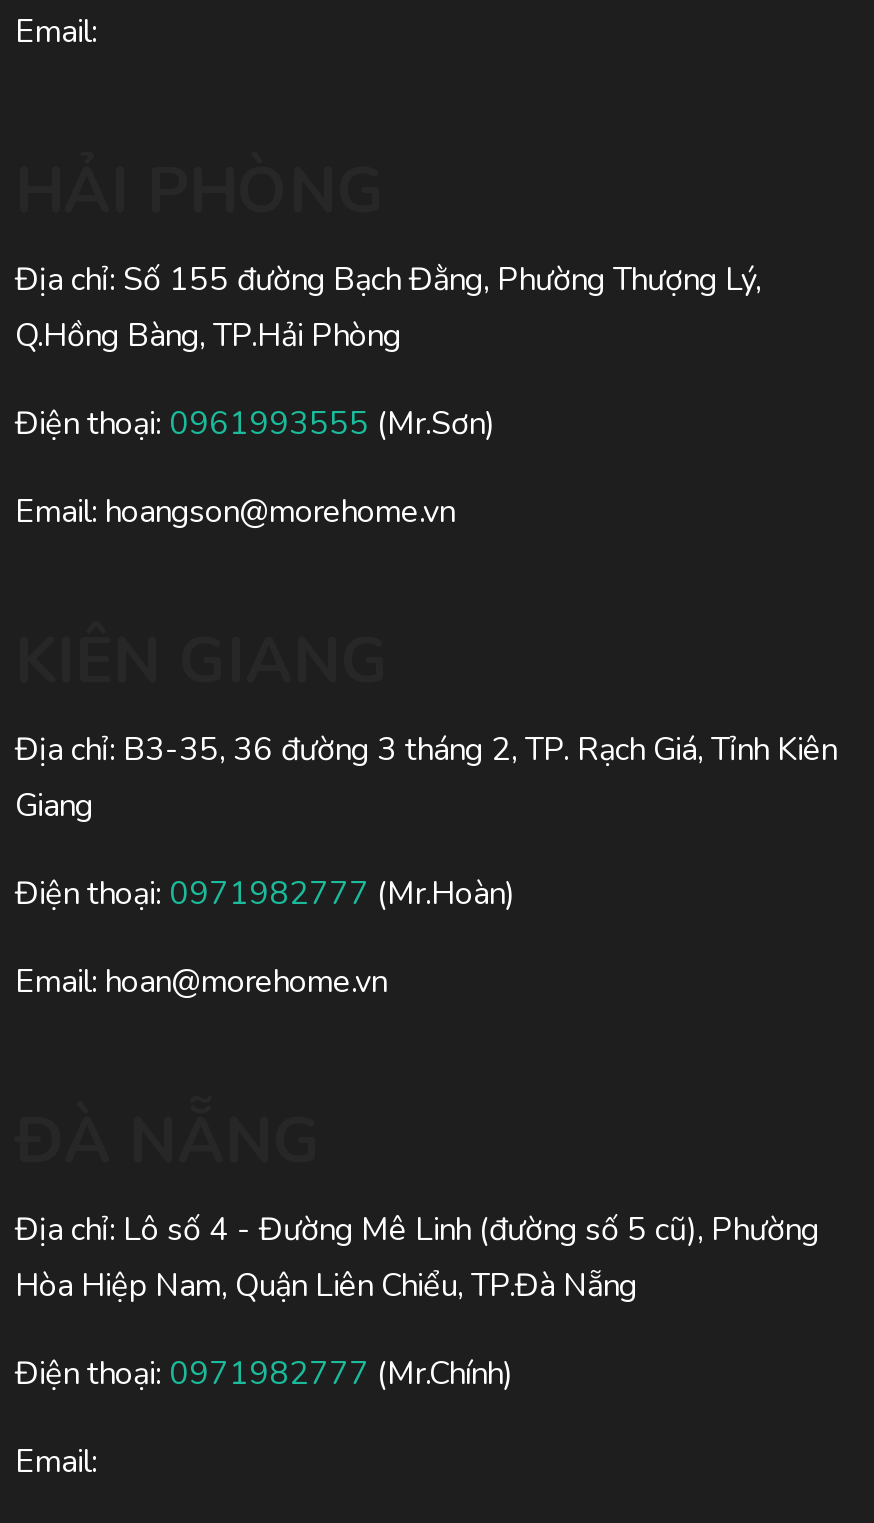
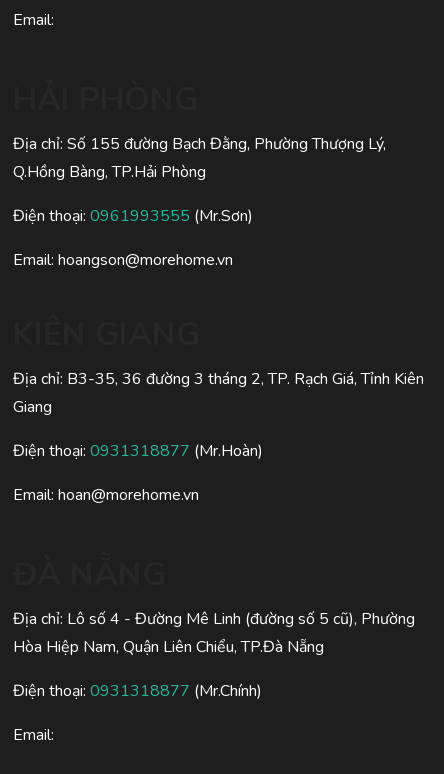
- Điện thoại: 0971982777 (Mr.Hoàn)
+ Điện thoại: 0931318877 (Mr.Hoàn)

- Điện thoại: 0971982777 (Mr.Chính)
+ Điện thoại: 0931318877 (Mr.Chính)
